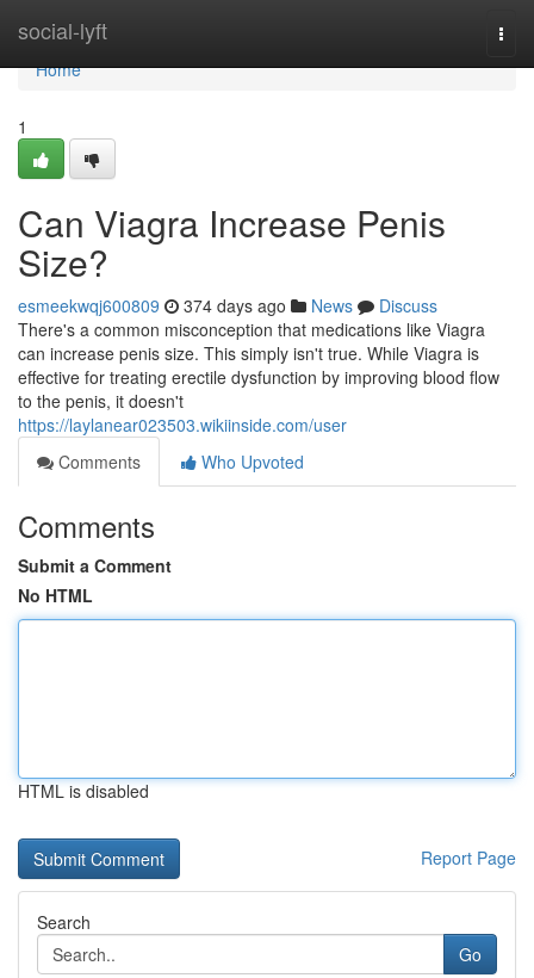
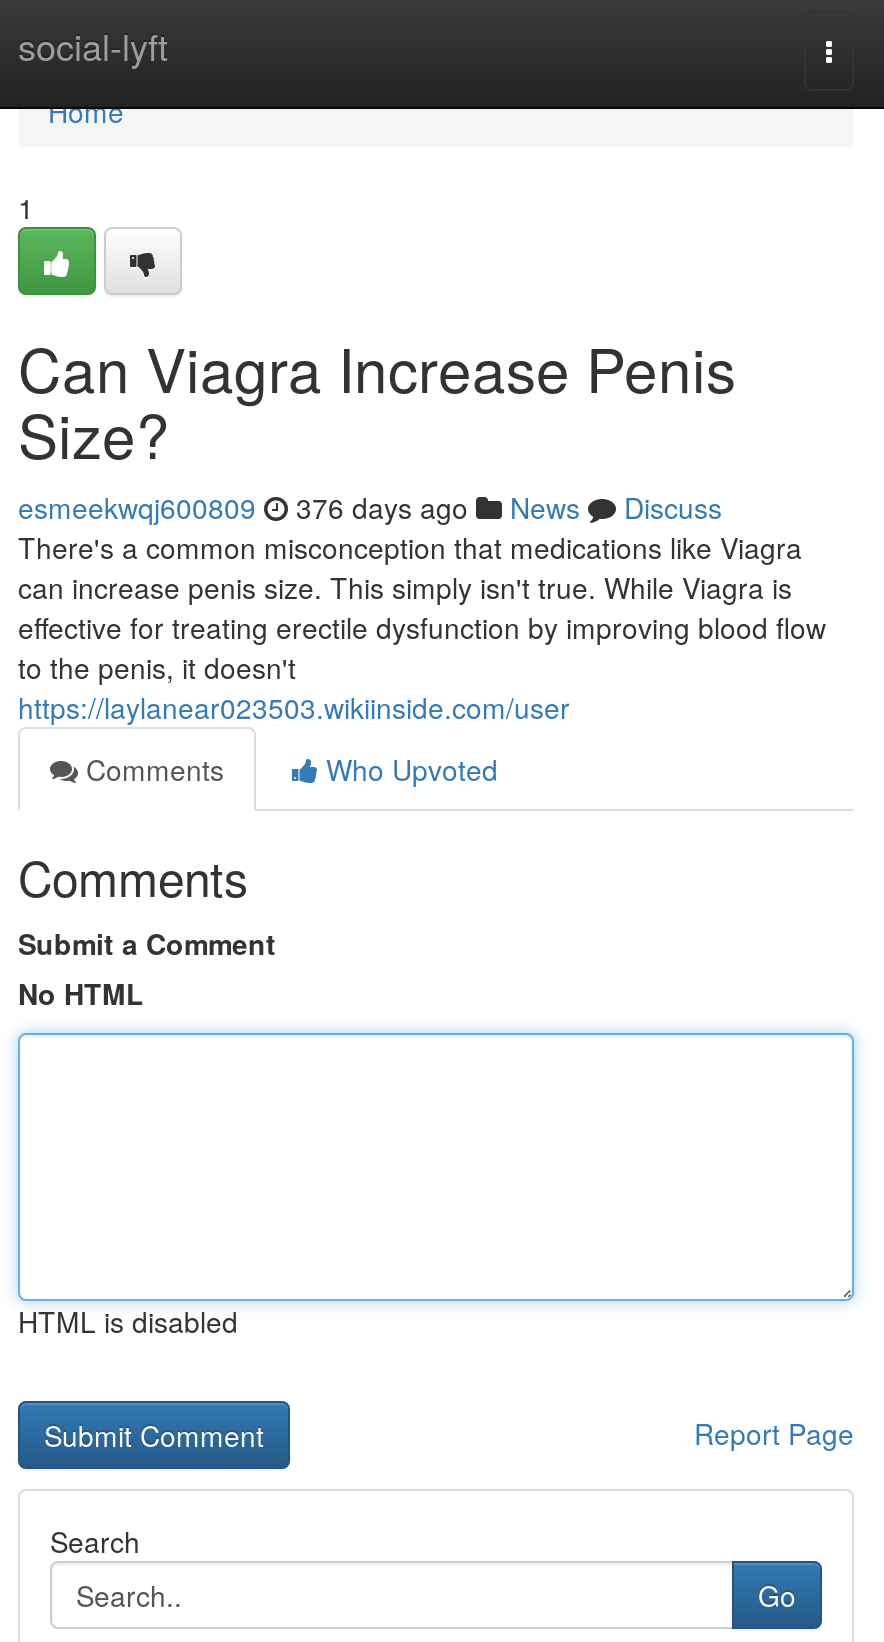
- esmeekwqj600809 374 days ago News Discuss
+ esmeekwqj600809 376 days ago News Discuss
